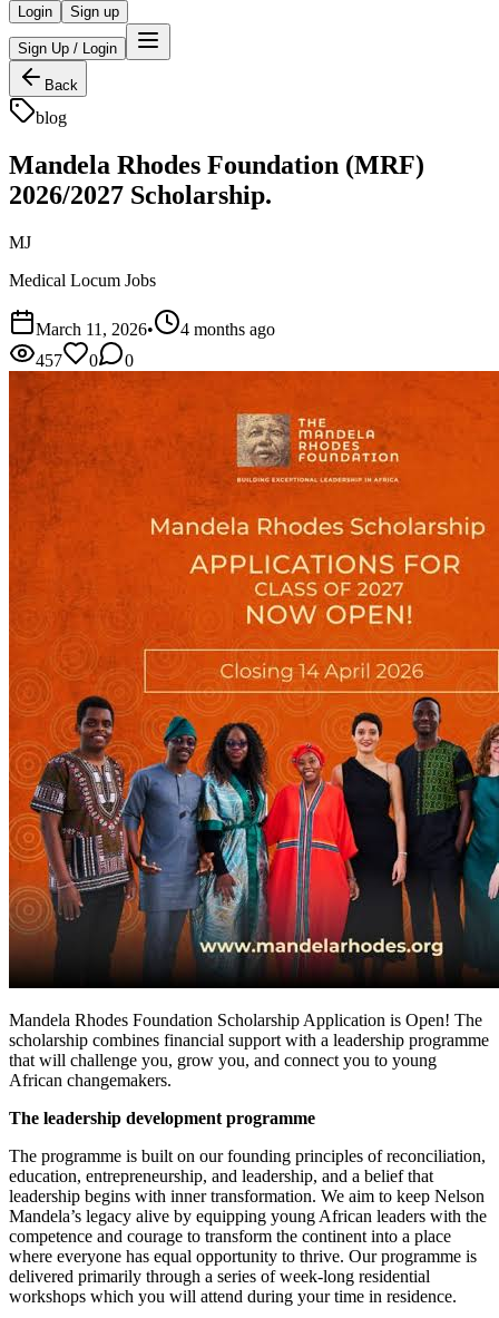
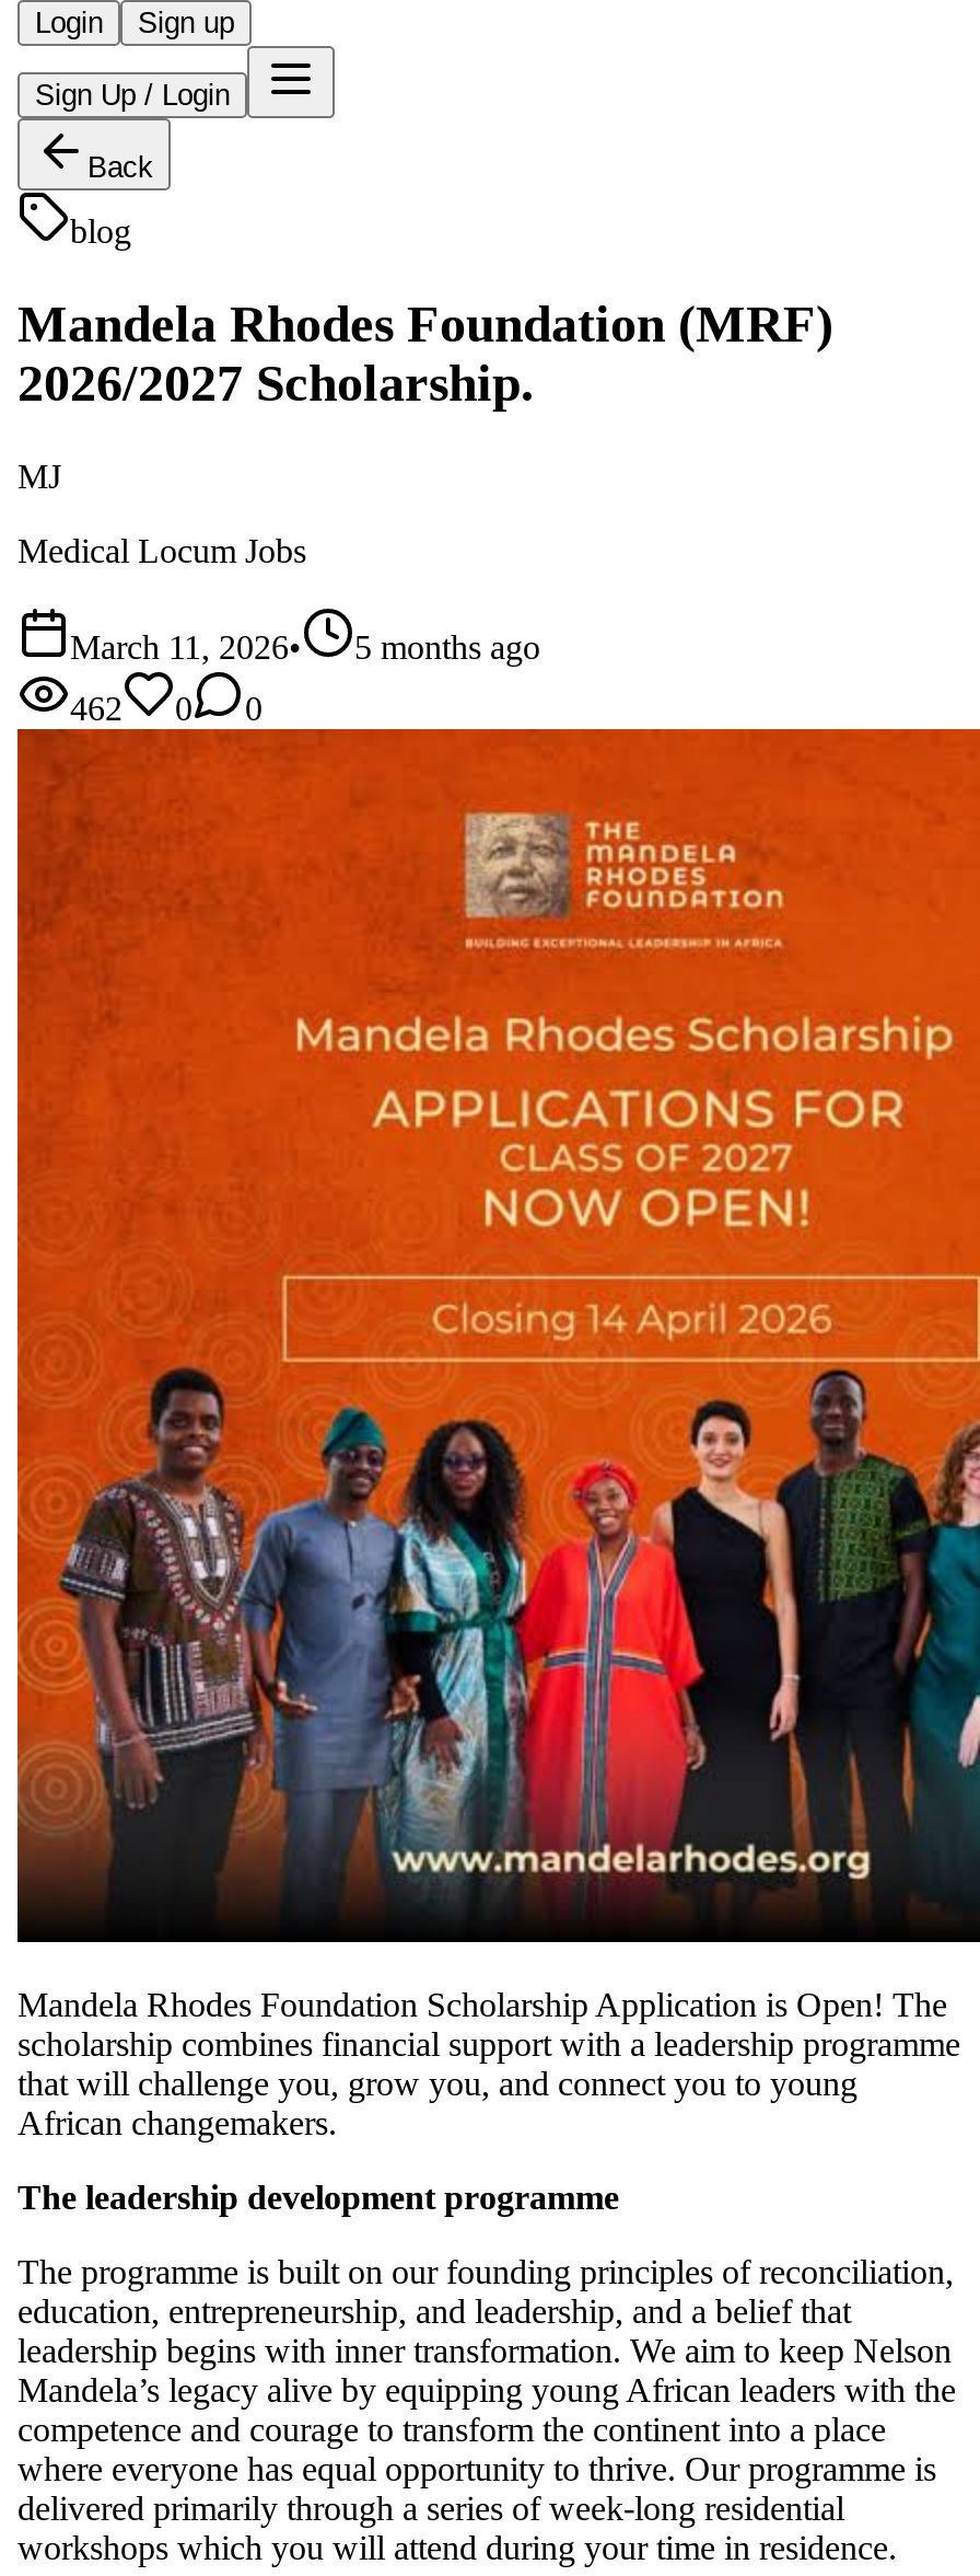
- March 11, 2026• 4 months ago
+ March 11, 2026• 5 months ago

- 457 0 0
+ 462 0 0
